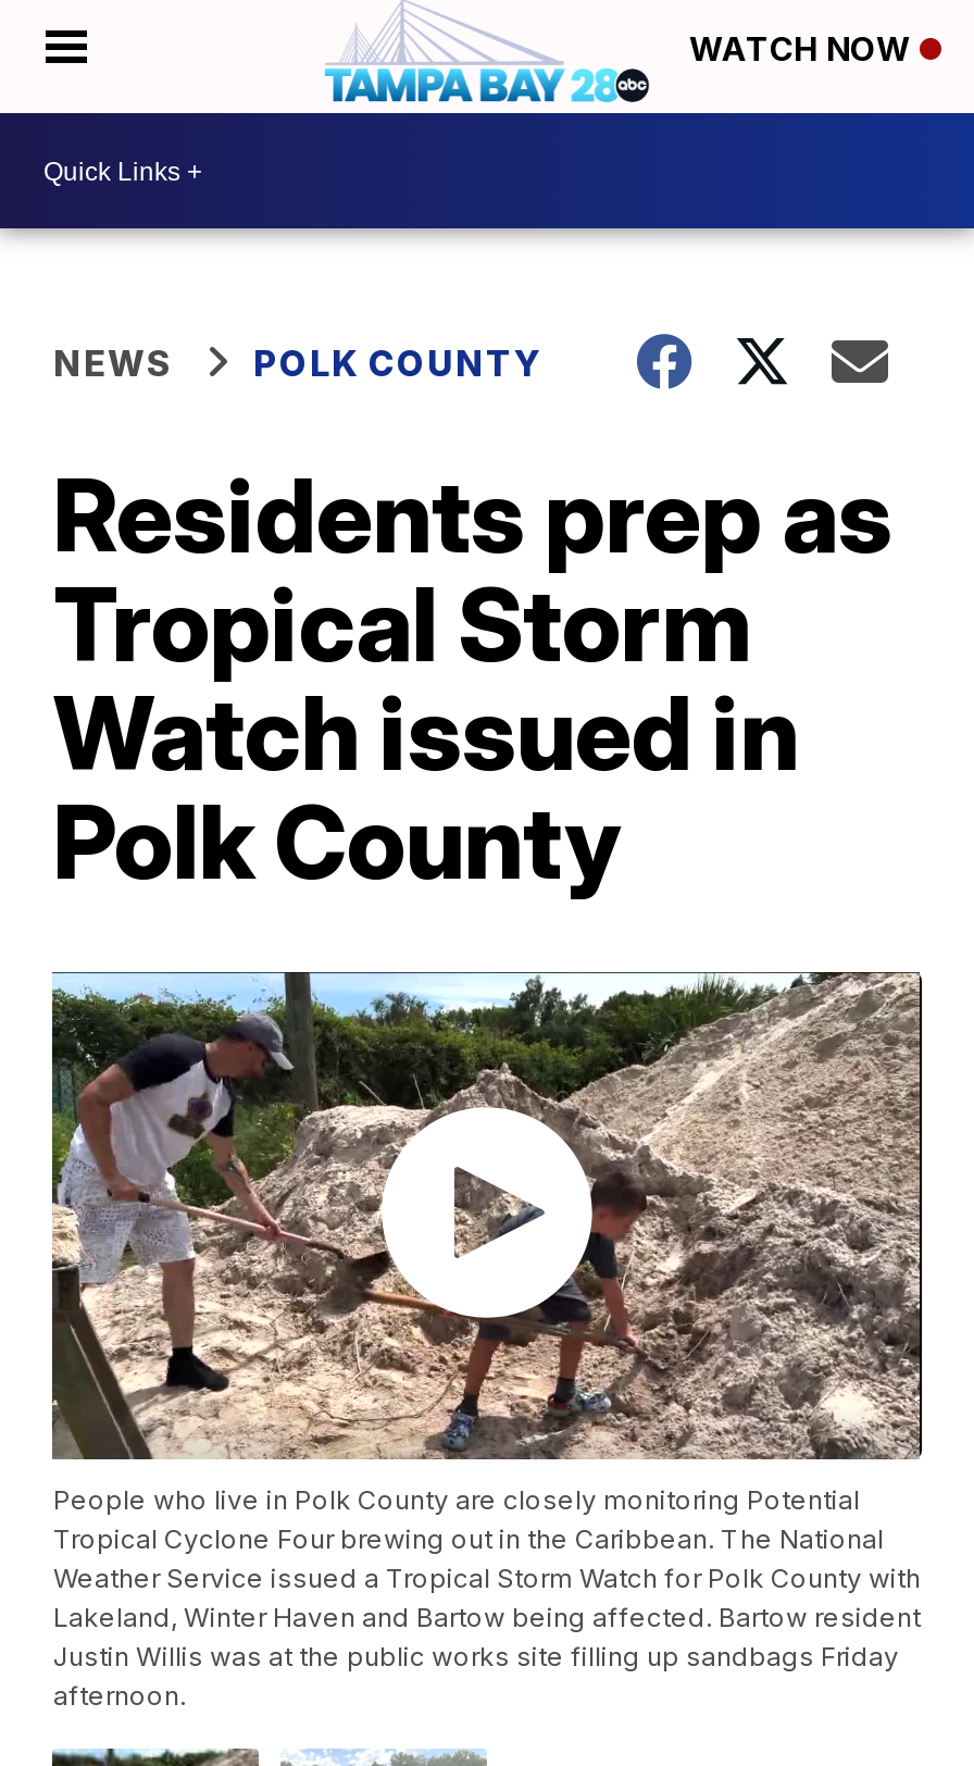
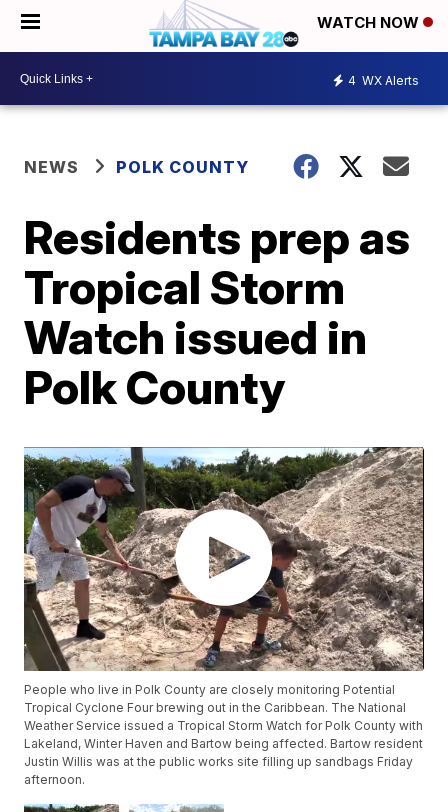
+ 4 WX Alerts
